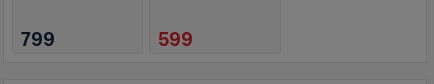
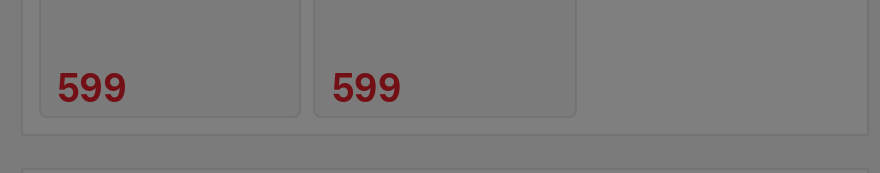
- 799
+ 599
